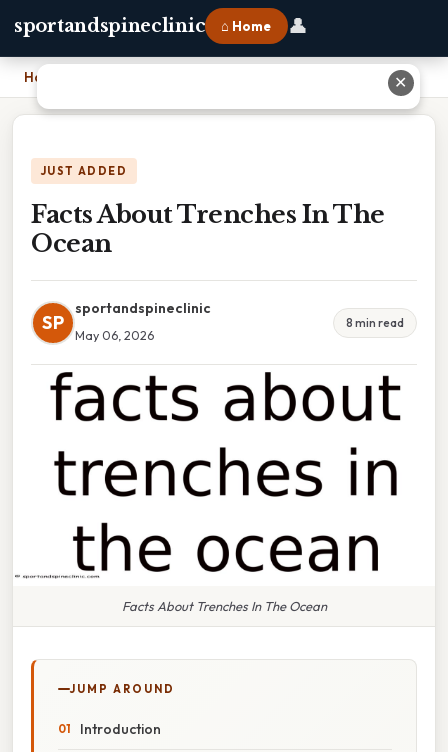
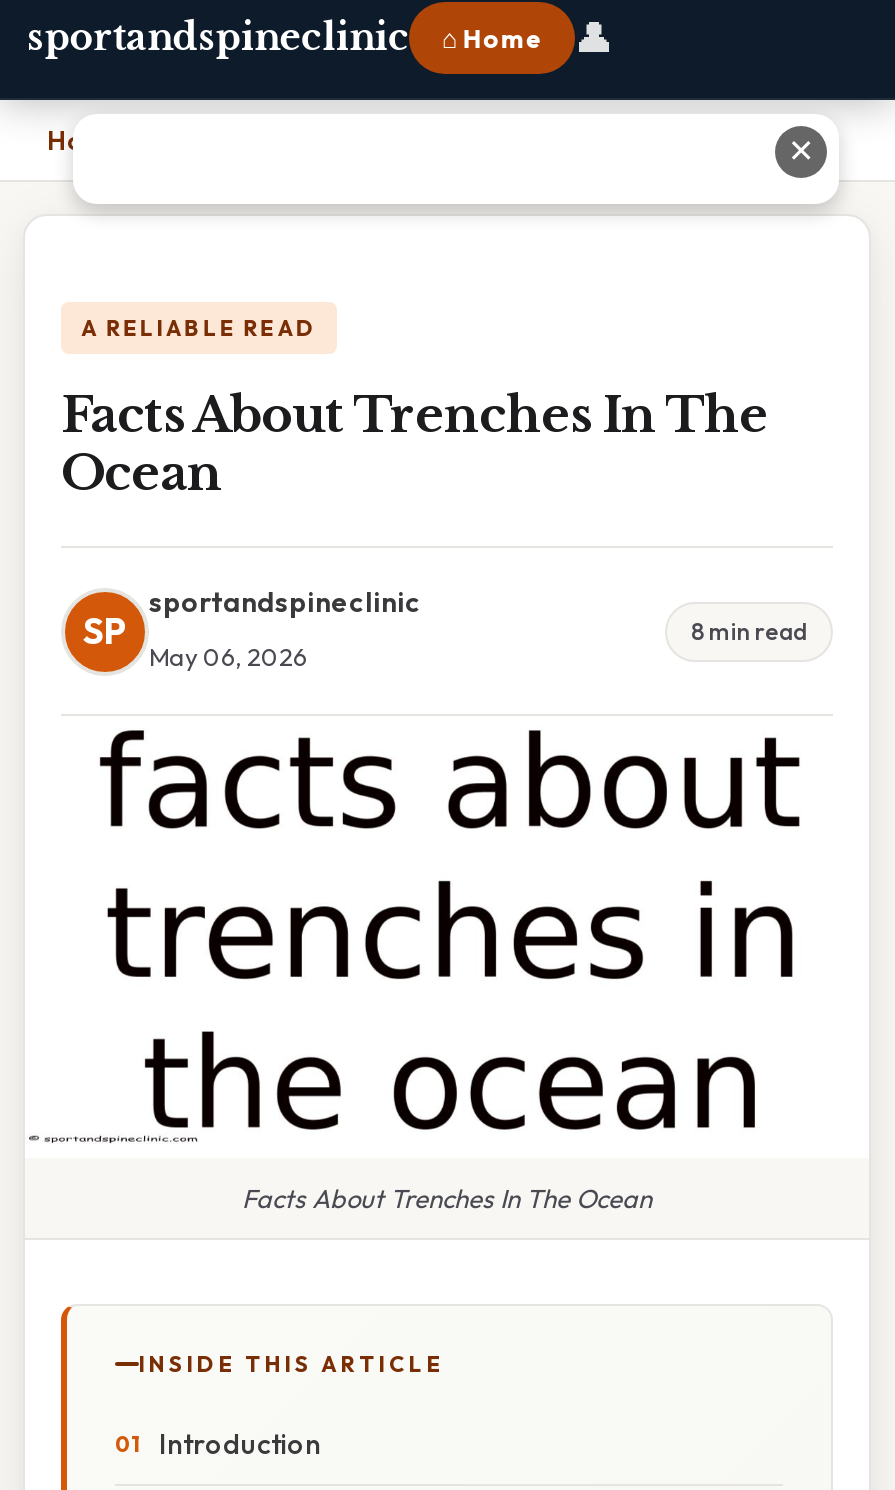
- JUST ADDED
+ A RELIABLE READ

- JUMP AROUND
+ INSIDE THIS ARTICLE
